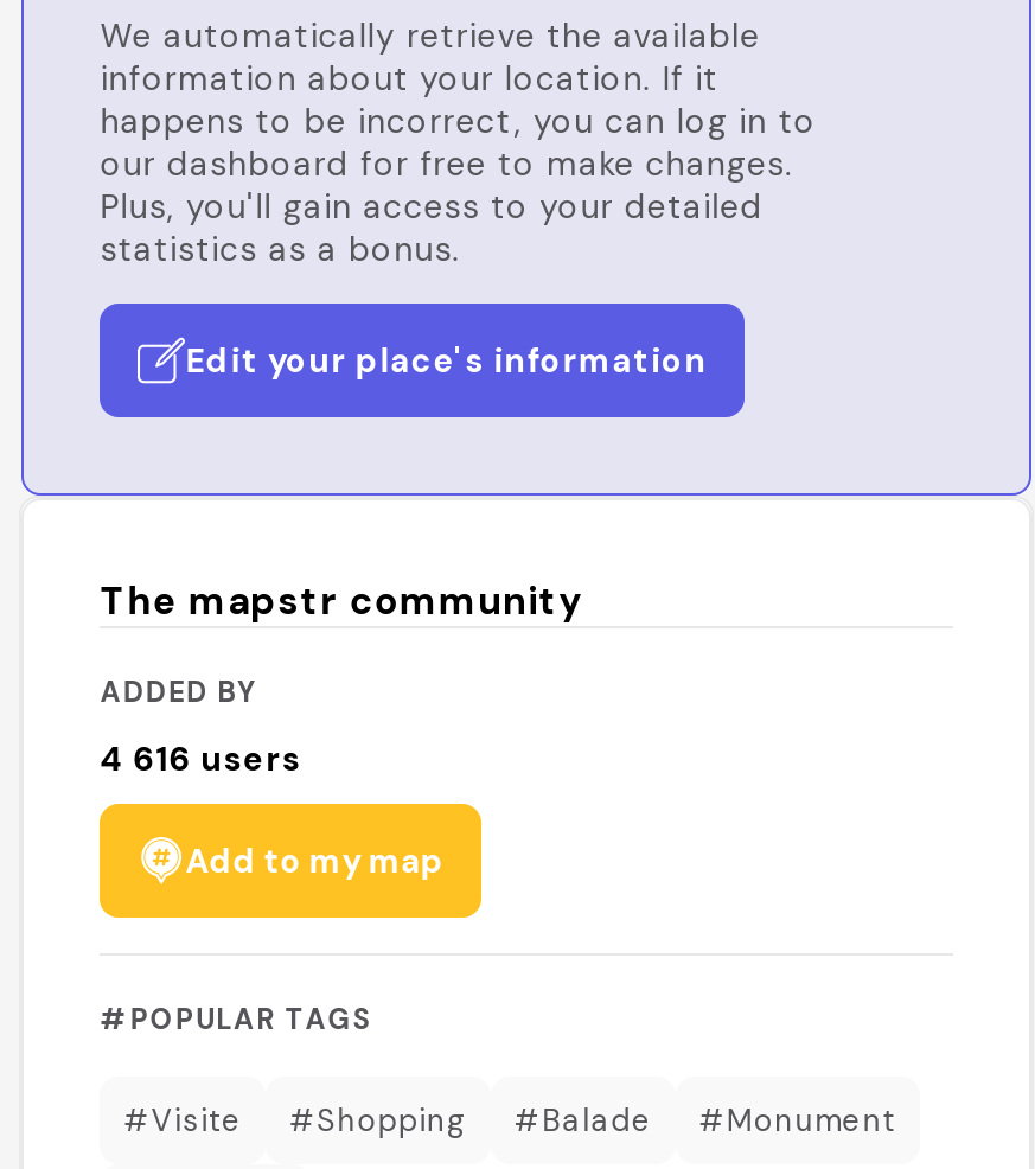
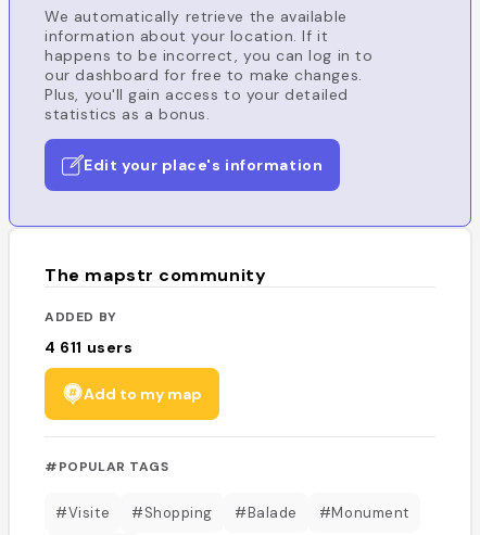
- 4 616 users
+ 4 611 users
